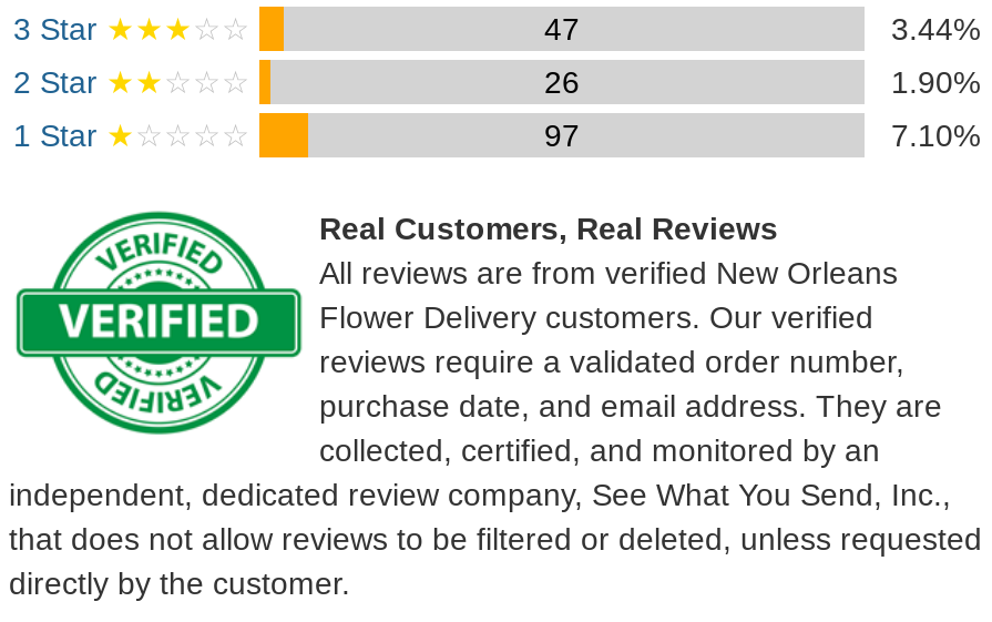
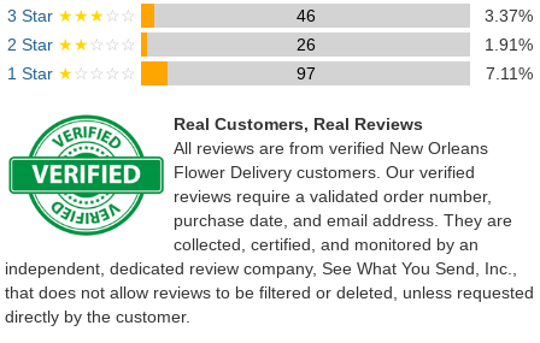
- 47
+ 46

- 3.44%
+ 3.37%

- 1.90%
+ 1.91%

- 7.10%
+ 7.11%
